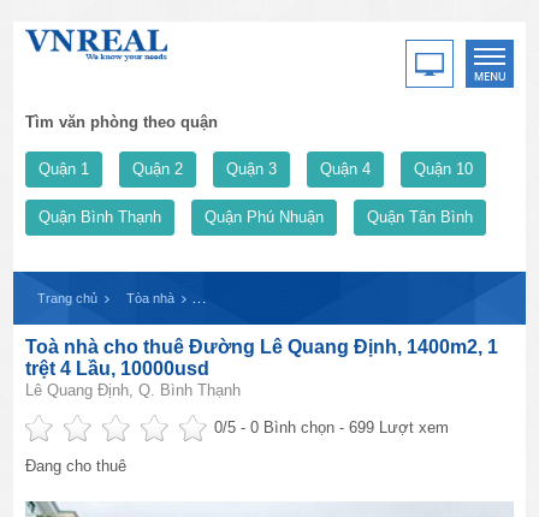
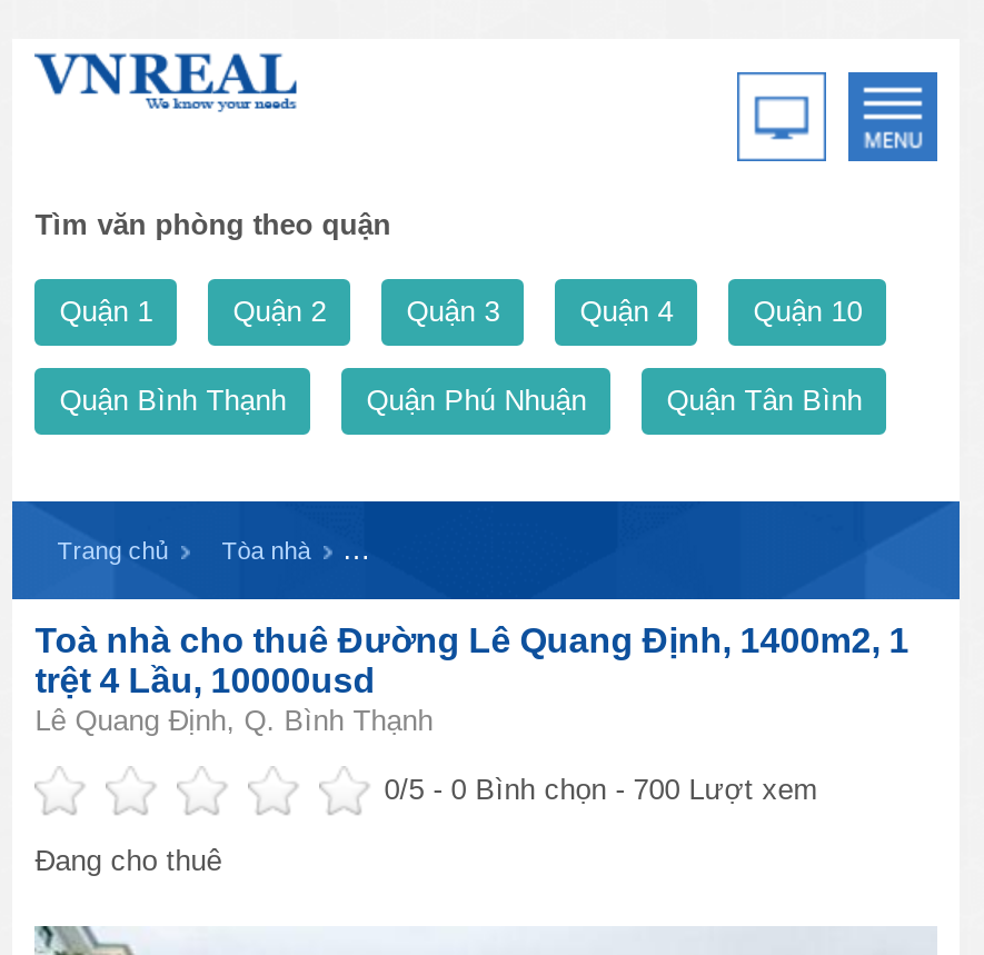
- 0/5 - 0 Bình chọn - 699 Lượt xem
+ 0/5 - 0 Bình chọn - 700 Lượt xem
